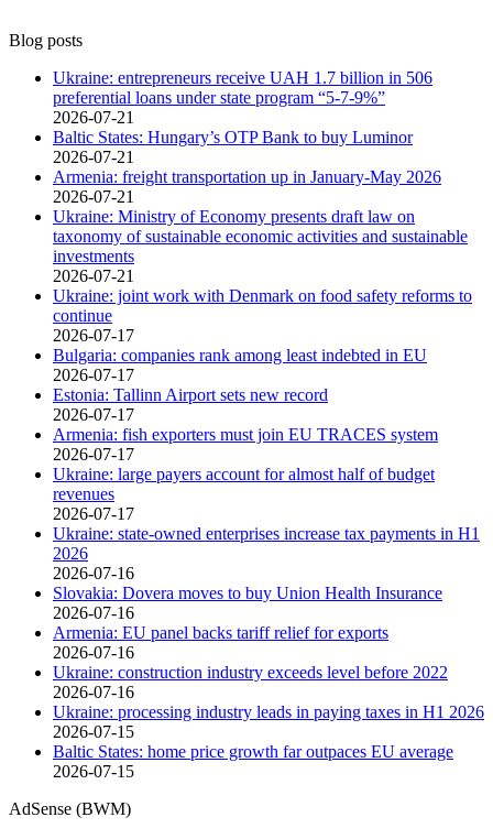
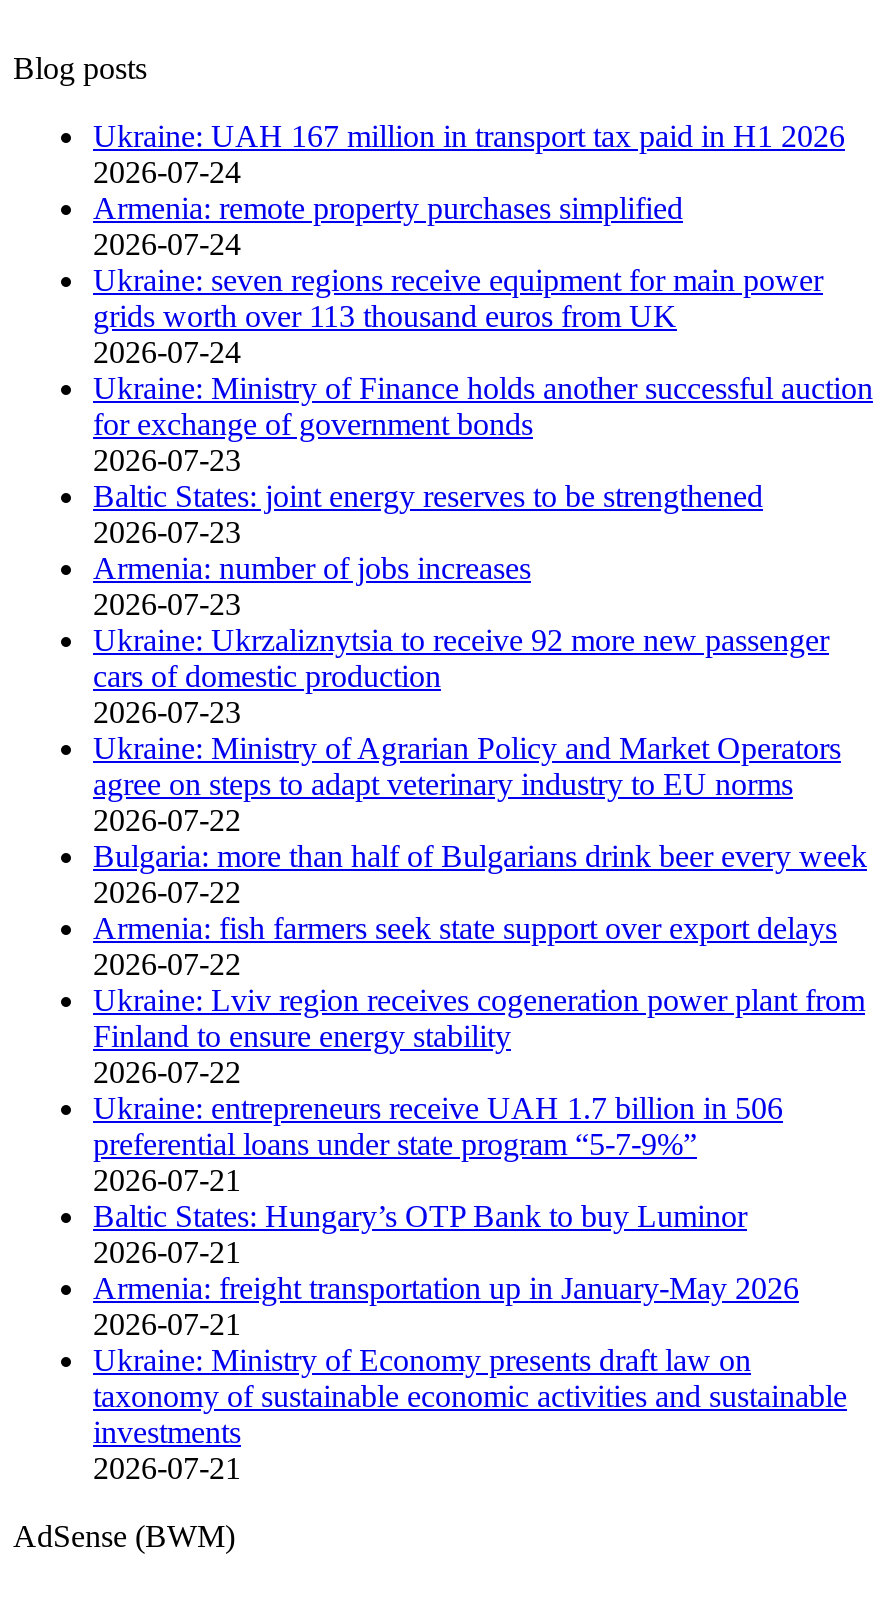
+ Ukraine: UAH 167 million in transport tax paid in H1 2026
+ 2026-07-24
+ Armenia: remote property purchases simplified
+ 2026-07-24
+ Ukraine: seven regions receive equipment for main power
+ grids worth over 113 thousand euros from UK
+ 2026-07-24
+ Ukraine: Ministry of Finance holds another successful auction
+ for exchange of government bonds
+ 2026-07-23
+ Baltic States: joint energy reserves to be strengthened
+ 2026-07-23
+ Armenia: number of jobs increases
+ 2026-07-23
+ Ukraine: Ukrzaliznytsia to receive 92 more new passenger
+ cars of domestic production
+ 2026-07-23
+ Ukraine: Ministry of Agrarian Policy and Market Operators
+ agree on steps to adapt veterinary industry to EU norms
+ 2026-07-22
+ Bulgaria: more than half of Bulgarians drink beer every week
+ 2026-07-22
+ Armenia: fish farmers seek state support over export delays
+ 2026-07-22
+ Ukraine: Lviv region receives cogeneration power plant from
+ Finland to ensure energy stability
+ 2026-07-22

moved down: Ukraine: entrepreneurs receive UAH 1.7 billion in 506 | preferential loans under state program “5-7-9%” | 2026-07-21 | ... | investments | 2026-07-21

- Ukraine: joint work with Denmark on food safety reforms to
- continue
- 2026-07-17
- Bulgaria: companies rank among least indebted in EU
- 2026-07-17
- Estonia: Tallinn Airport sets new record
- 2026-07-17
- Armenia: fish exporters must join EU TRACES system
- 2026-07-17
- Ukraine: large payers account for almost half of budget
- revenues
- 2026-07-17
- Ukraine: state-owned enterprises increase tax payments in H1
- 2026
- 2026-07-16
- Slovakia: Dovera moves to buy Union Health Insurance
- 2026-07-16
- Armenia: EU panel backs tariff relief for exports
- 2026-07-16
- Ukraine: construction industry exceeds level before 2022
- 2026-07-16
- Ukraine: processing industry leads in paying taxes in H1 2026
- 2026-07-15
- Baltic States: home price growth far outpaces EU average
- 2026-07-15
